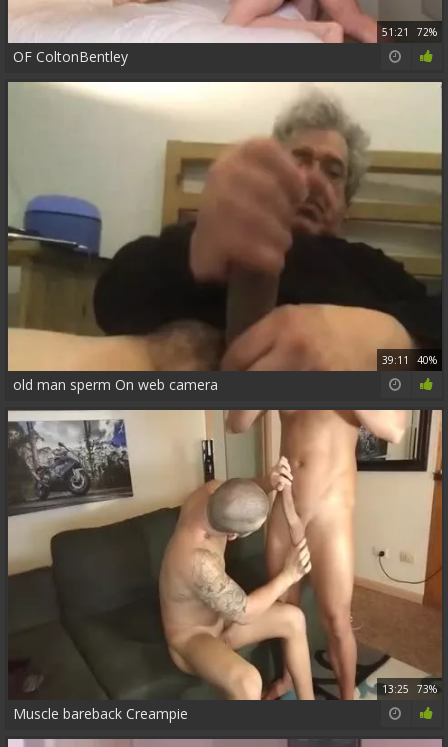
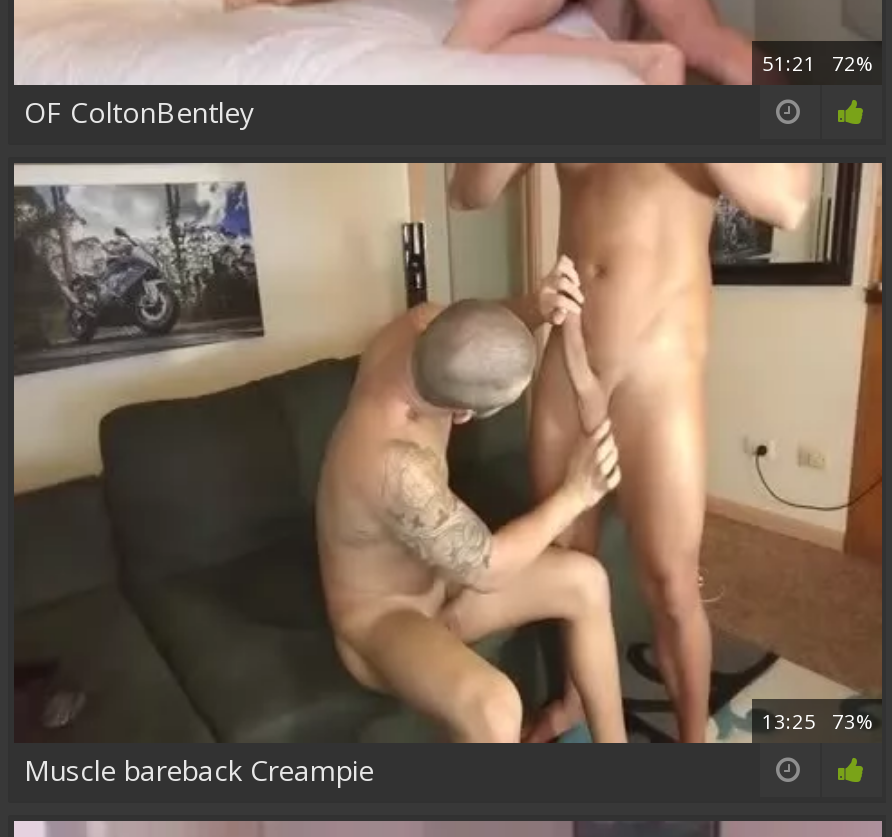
- [image]
- 39:11 40%
- old man sperm On web camera
